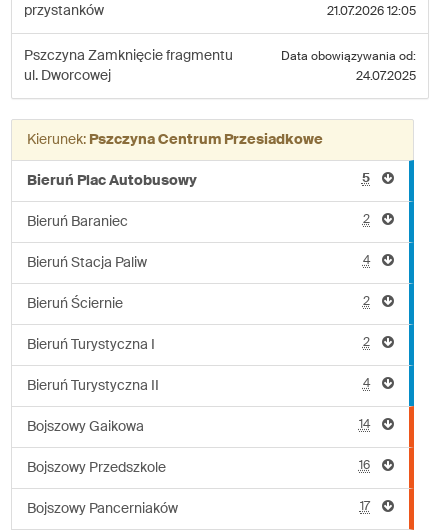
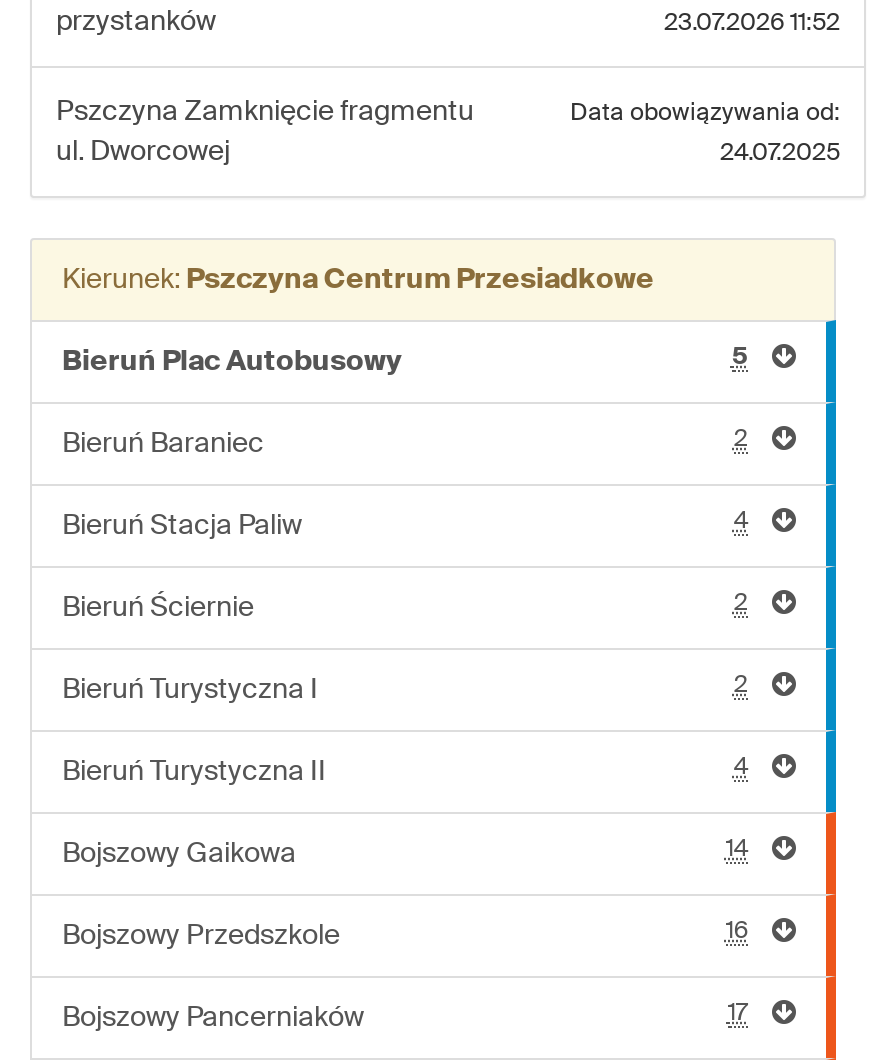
- 21.07.2026 12:05
+ 23.07.2026 11:52
